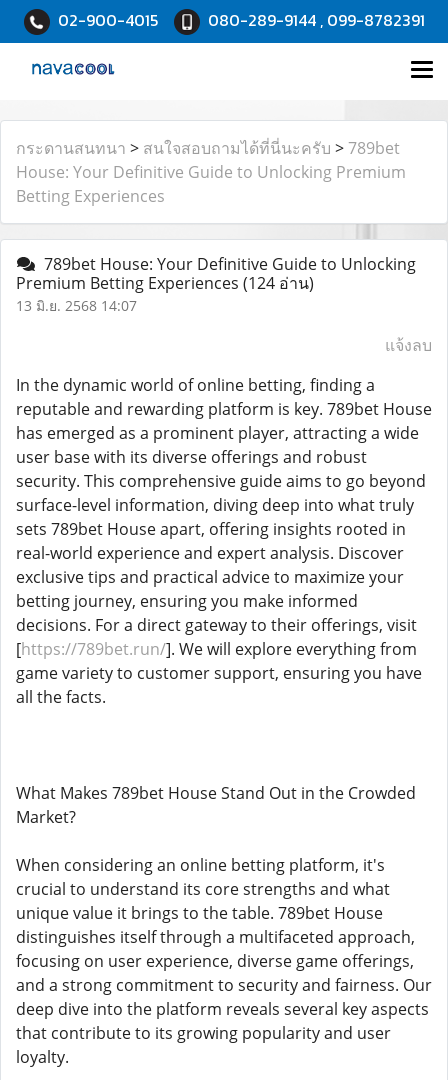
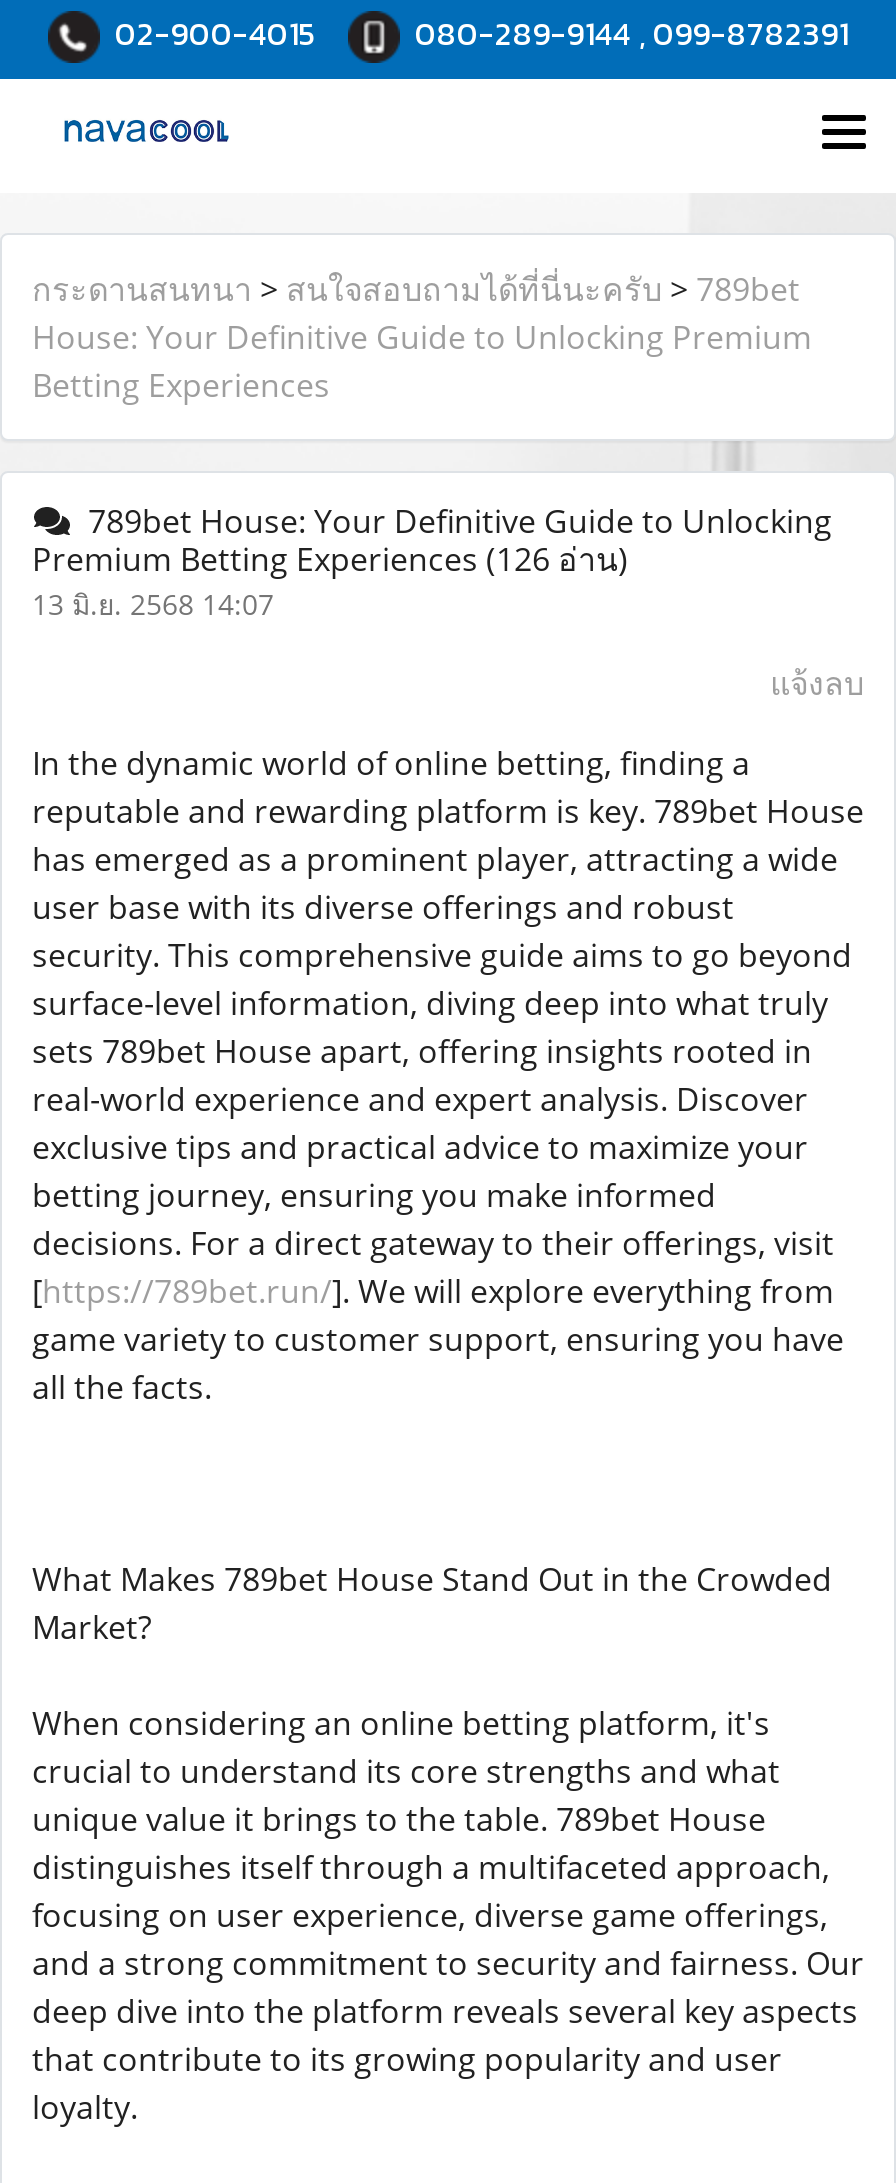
- Premium Betting Experiences (124 อ่าน)
+ Premium Betting Experiences (126 อ่าน)
